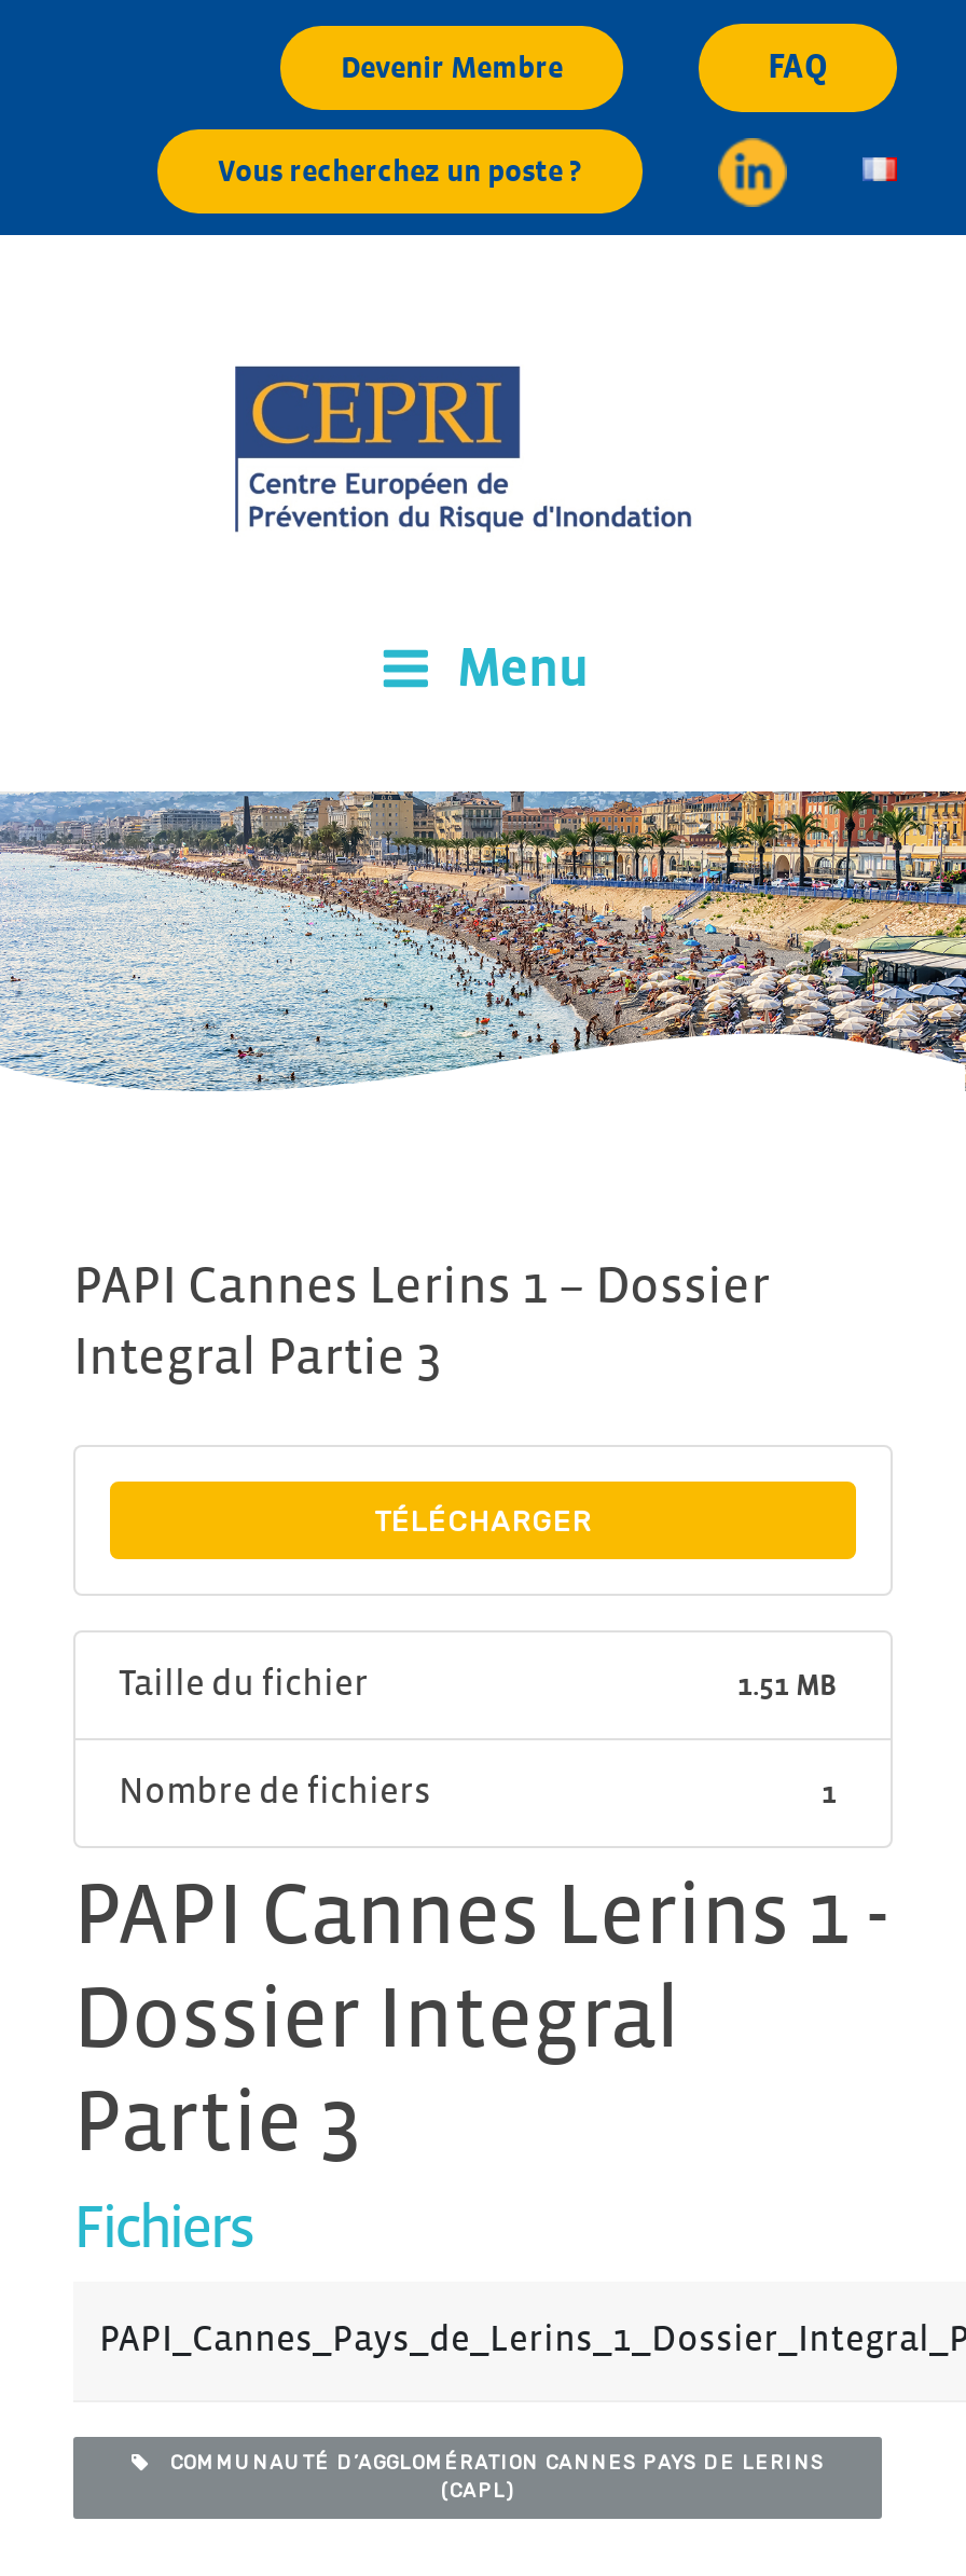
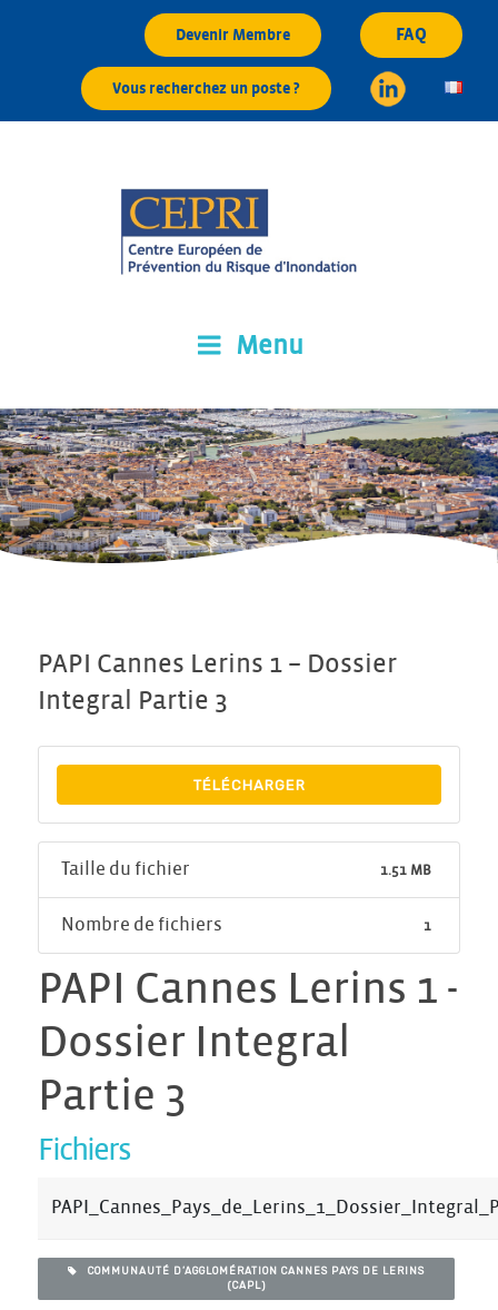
- [image]
+ [image]
